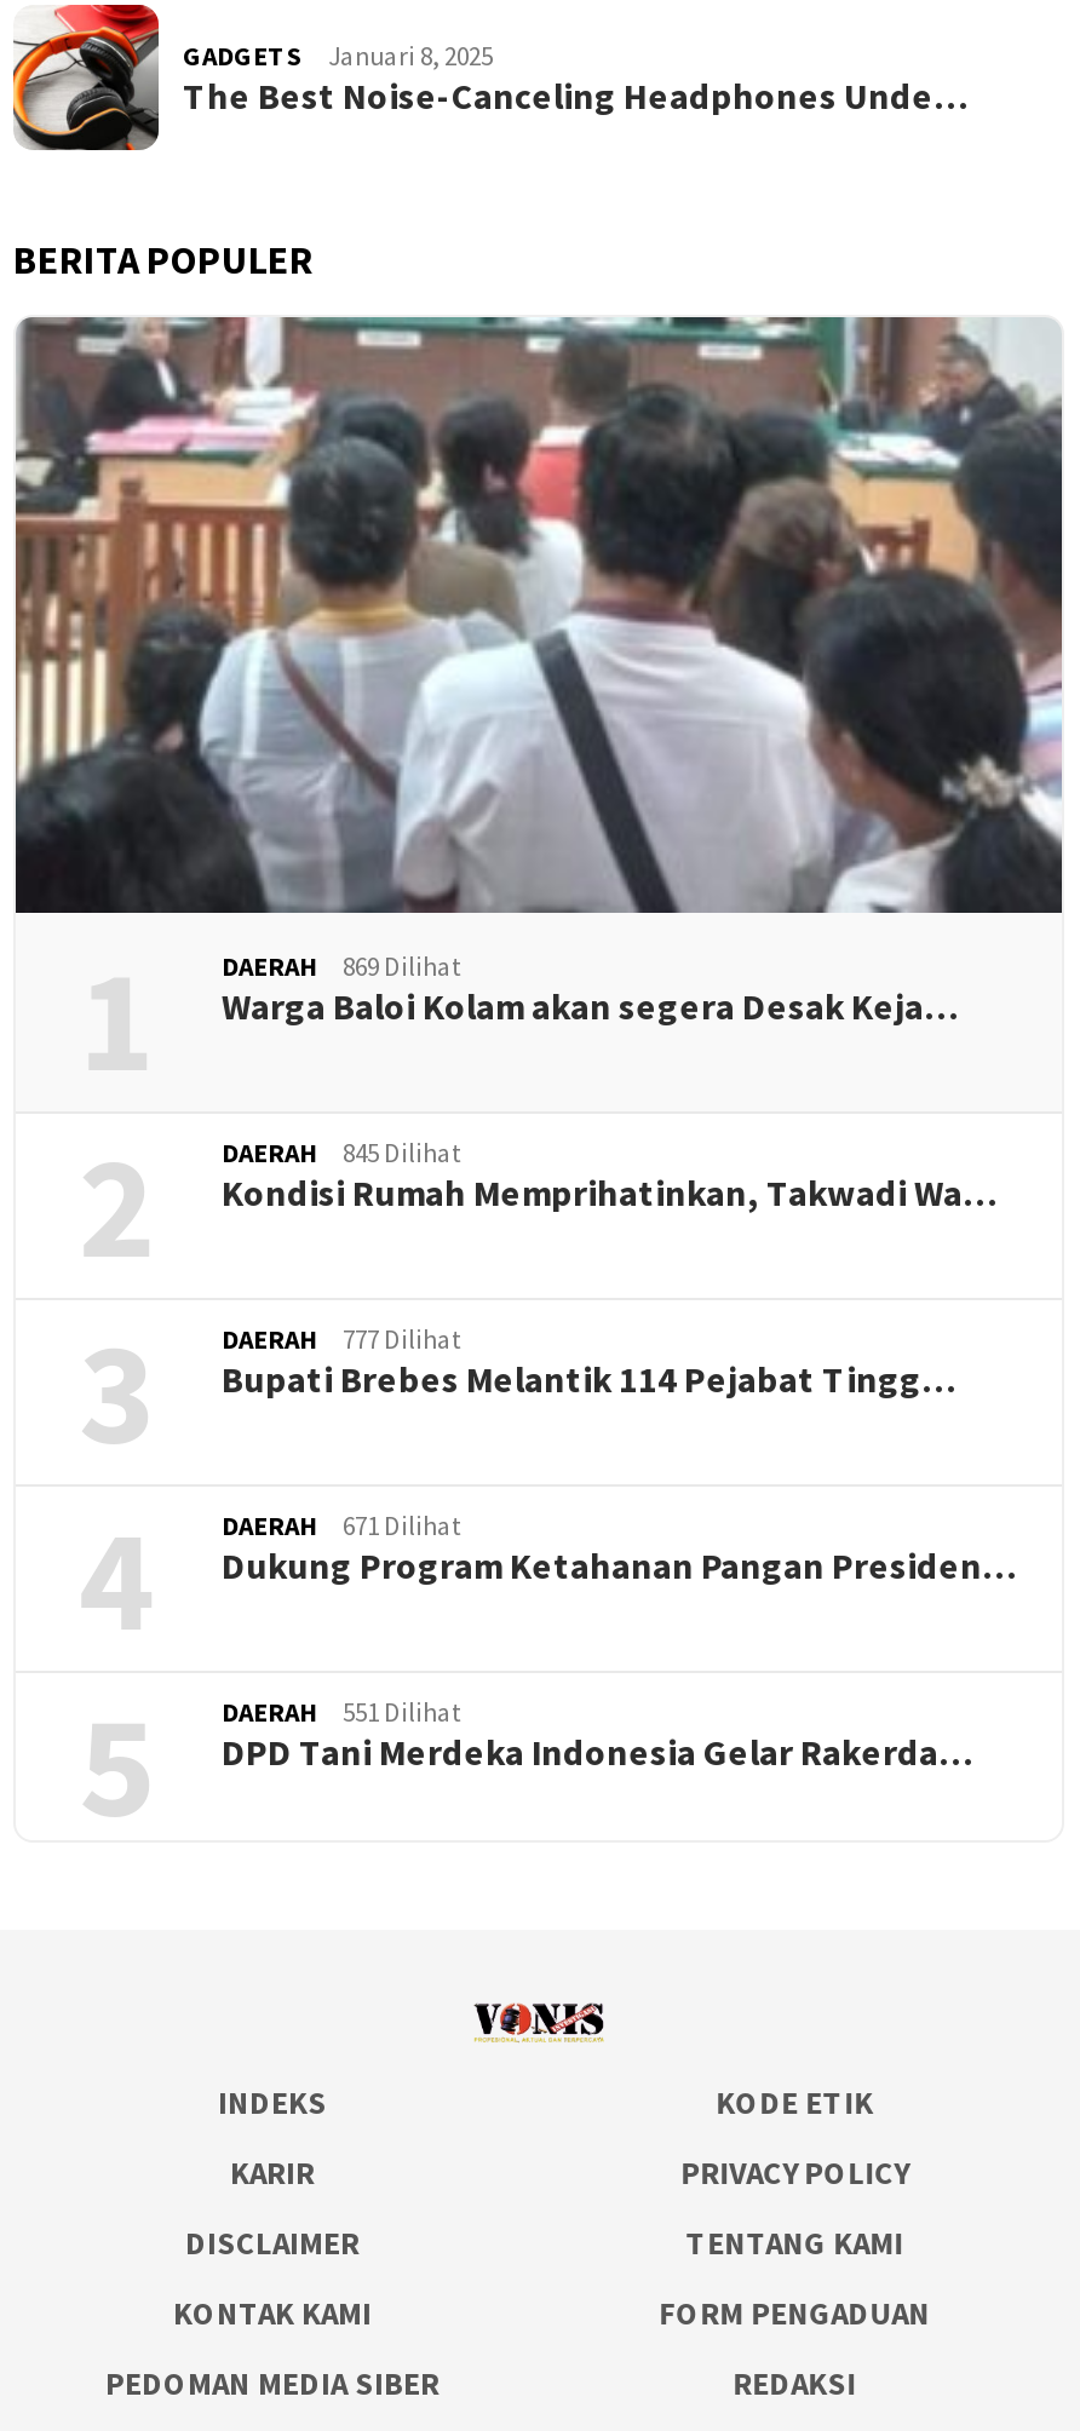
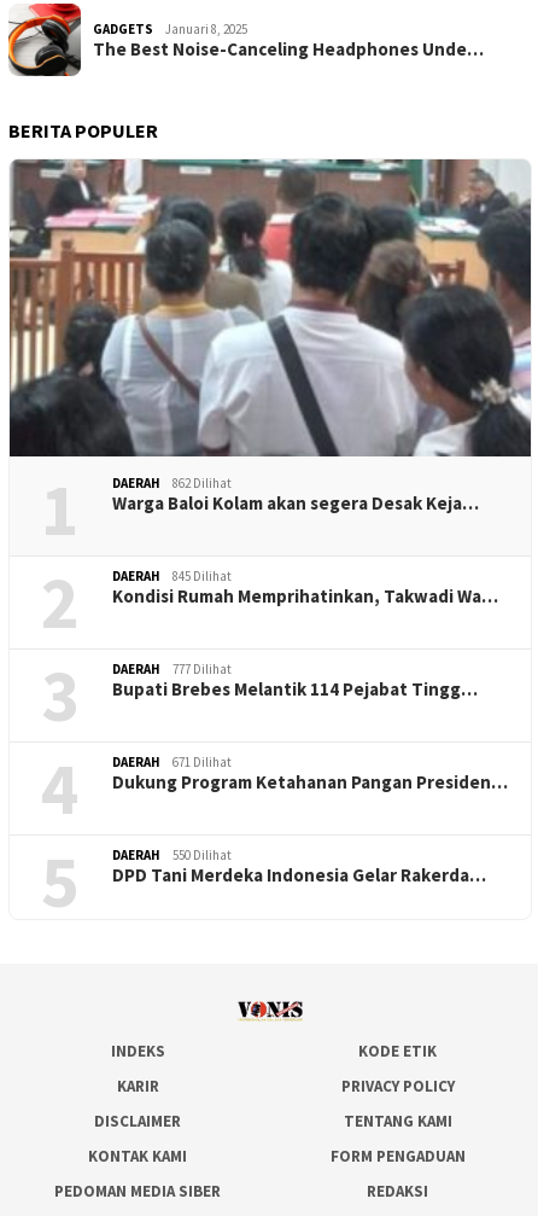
- DAERAH 869 Dilihat
+ DAERAH 862 Dilihat

- DAERAH 551 Dilihat
+ DAERAH 550 Dilihat
